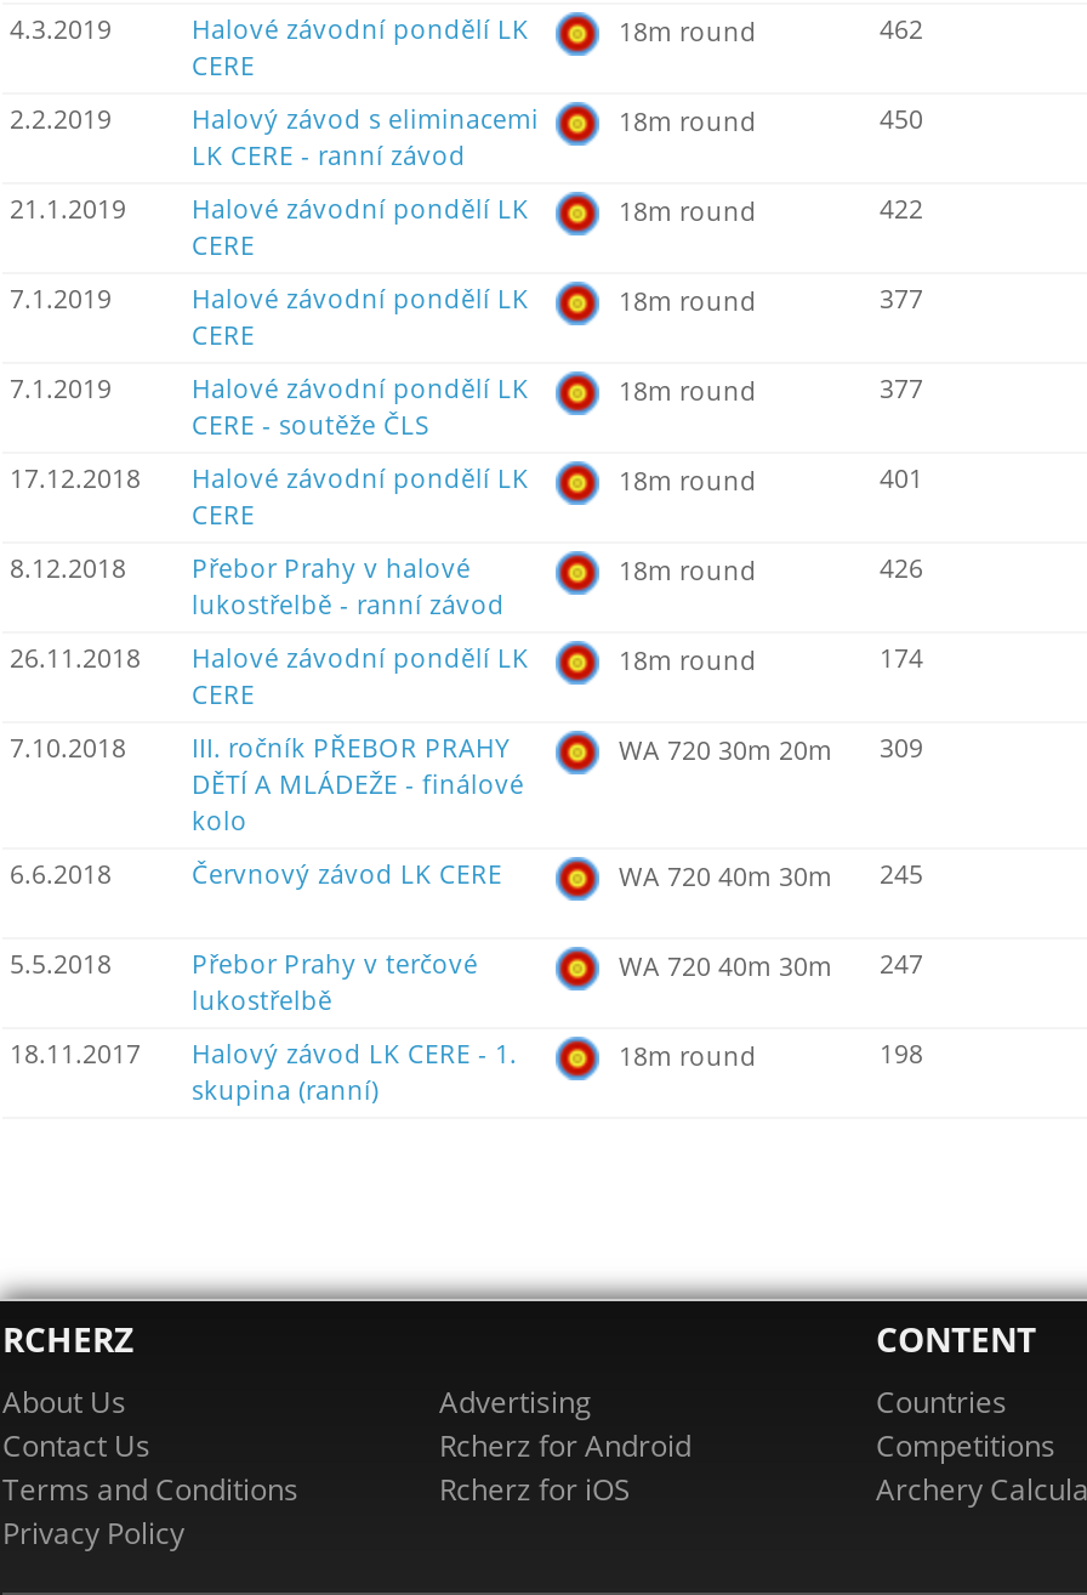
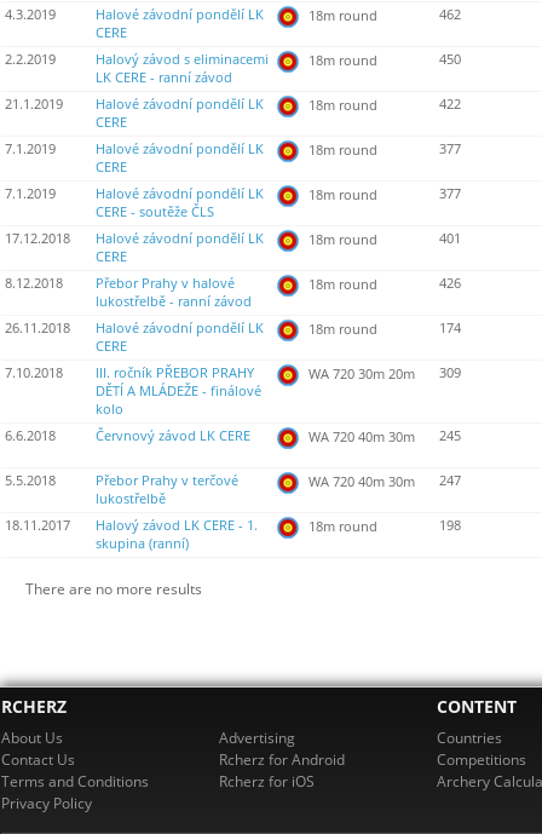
+ There are no more results
